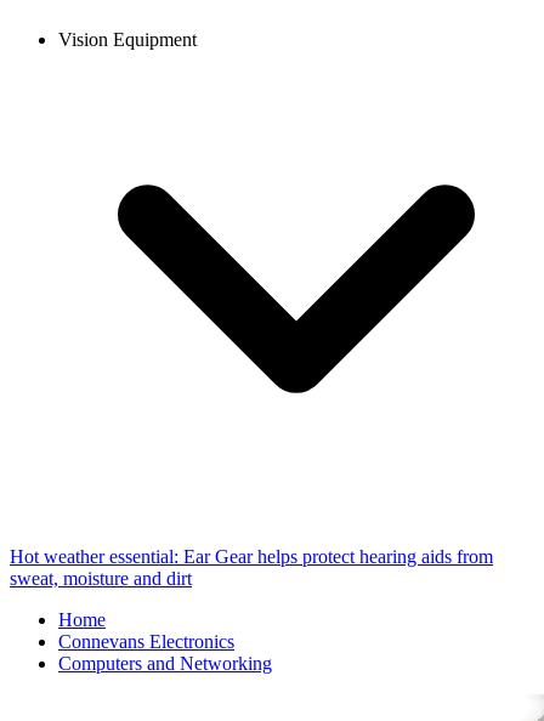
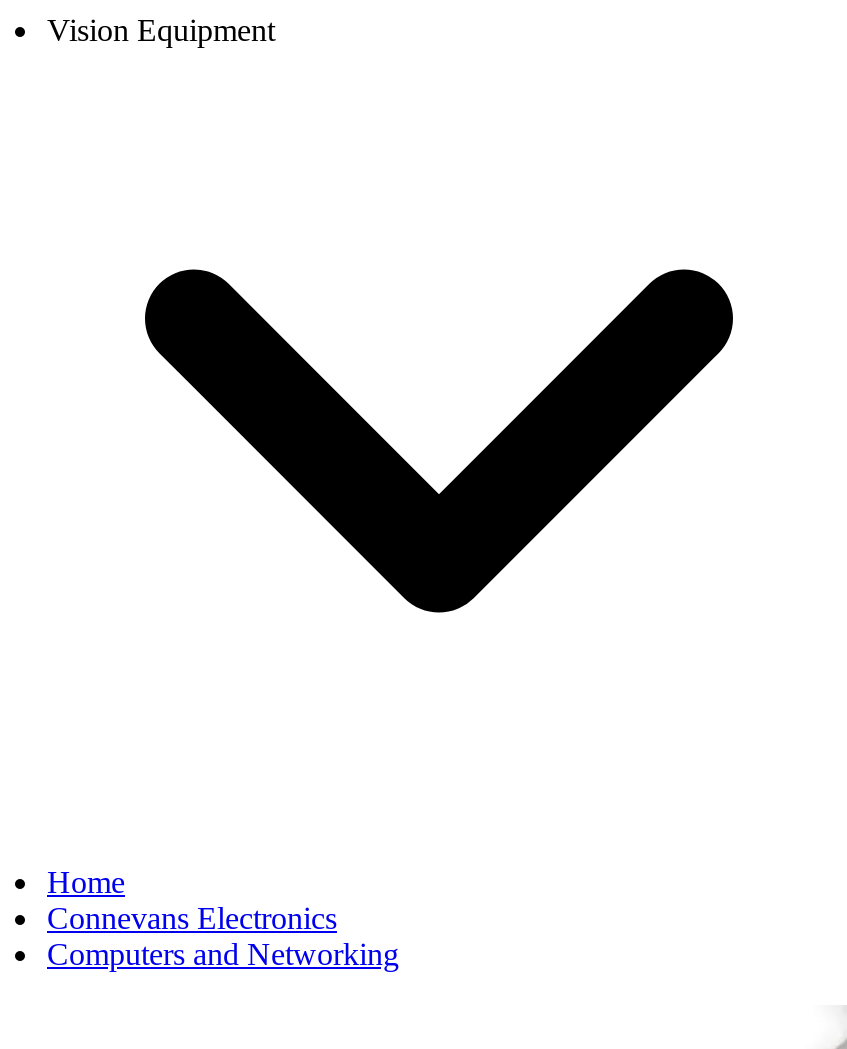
- Hot weather essential: Ear Gear helps protect hearing aids from
- sweat, moisture and dirt
